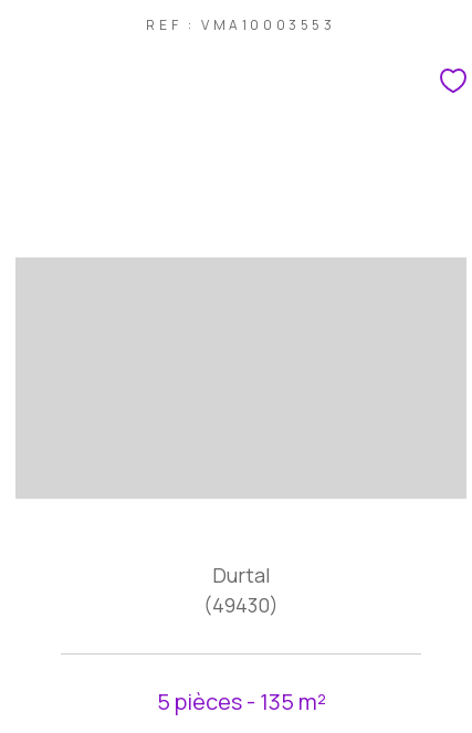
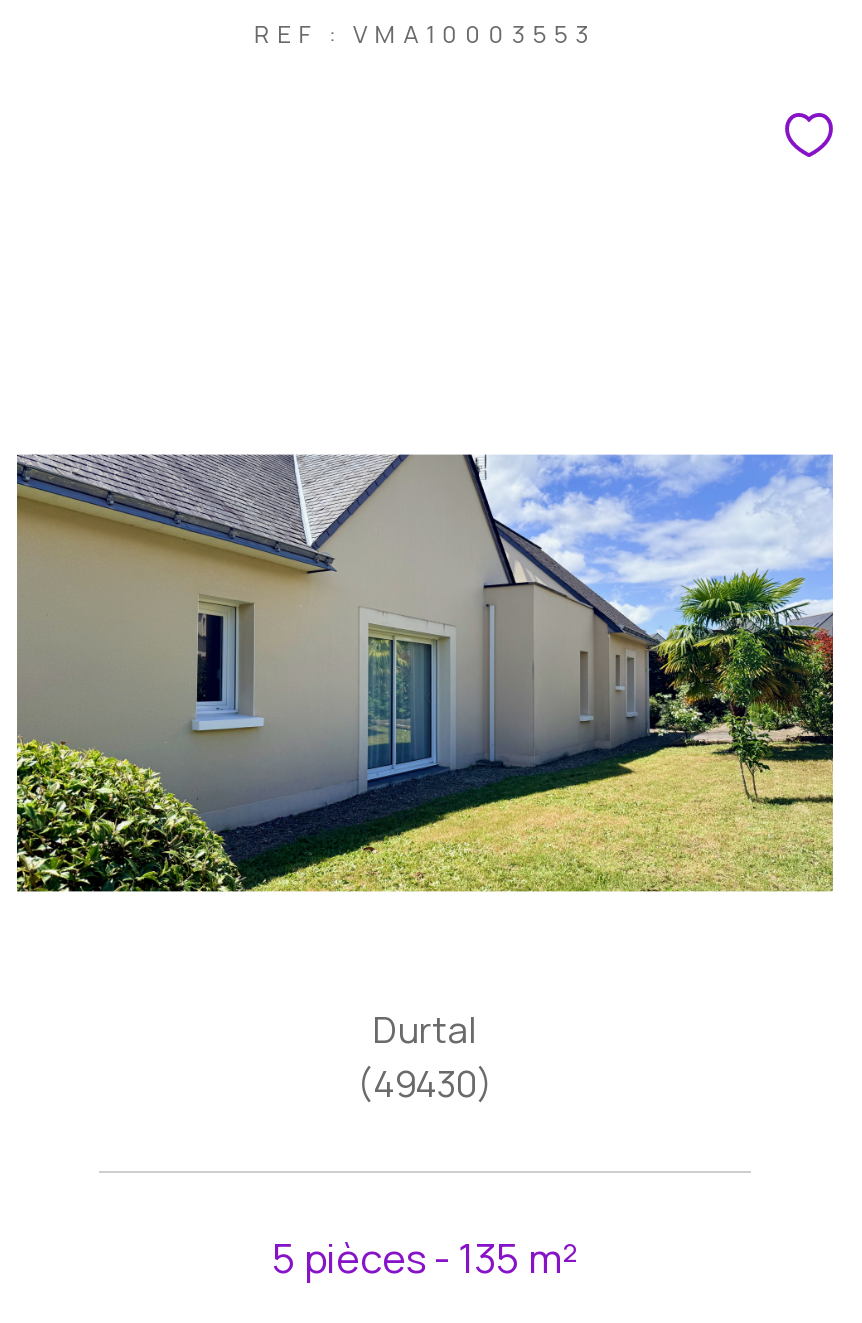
+ [image]
